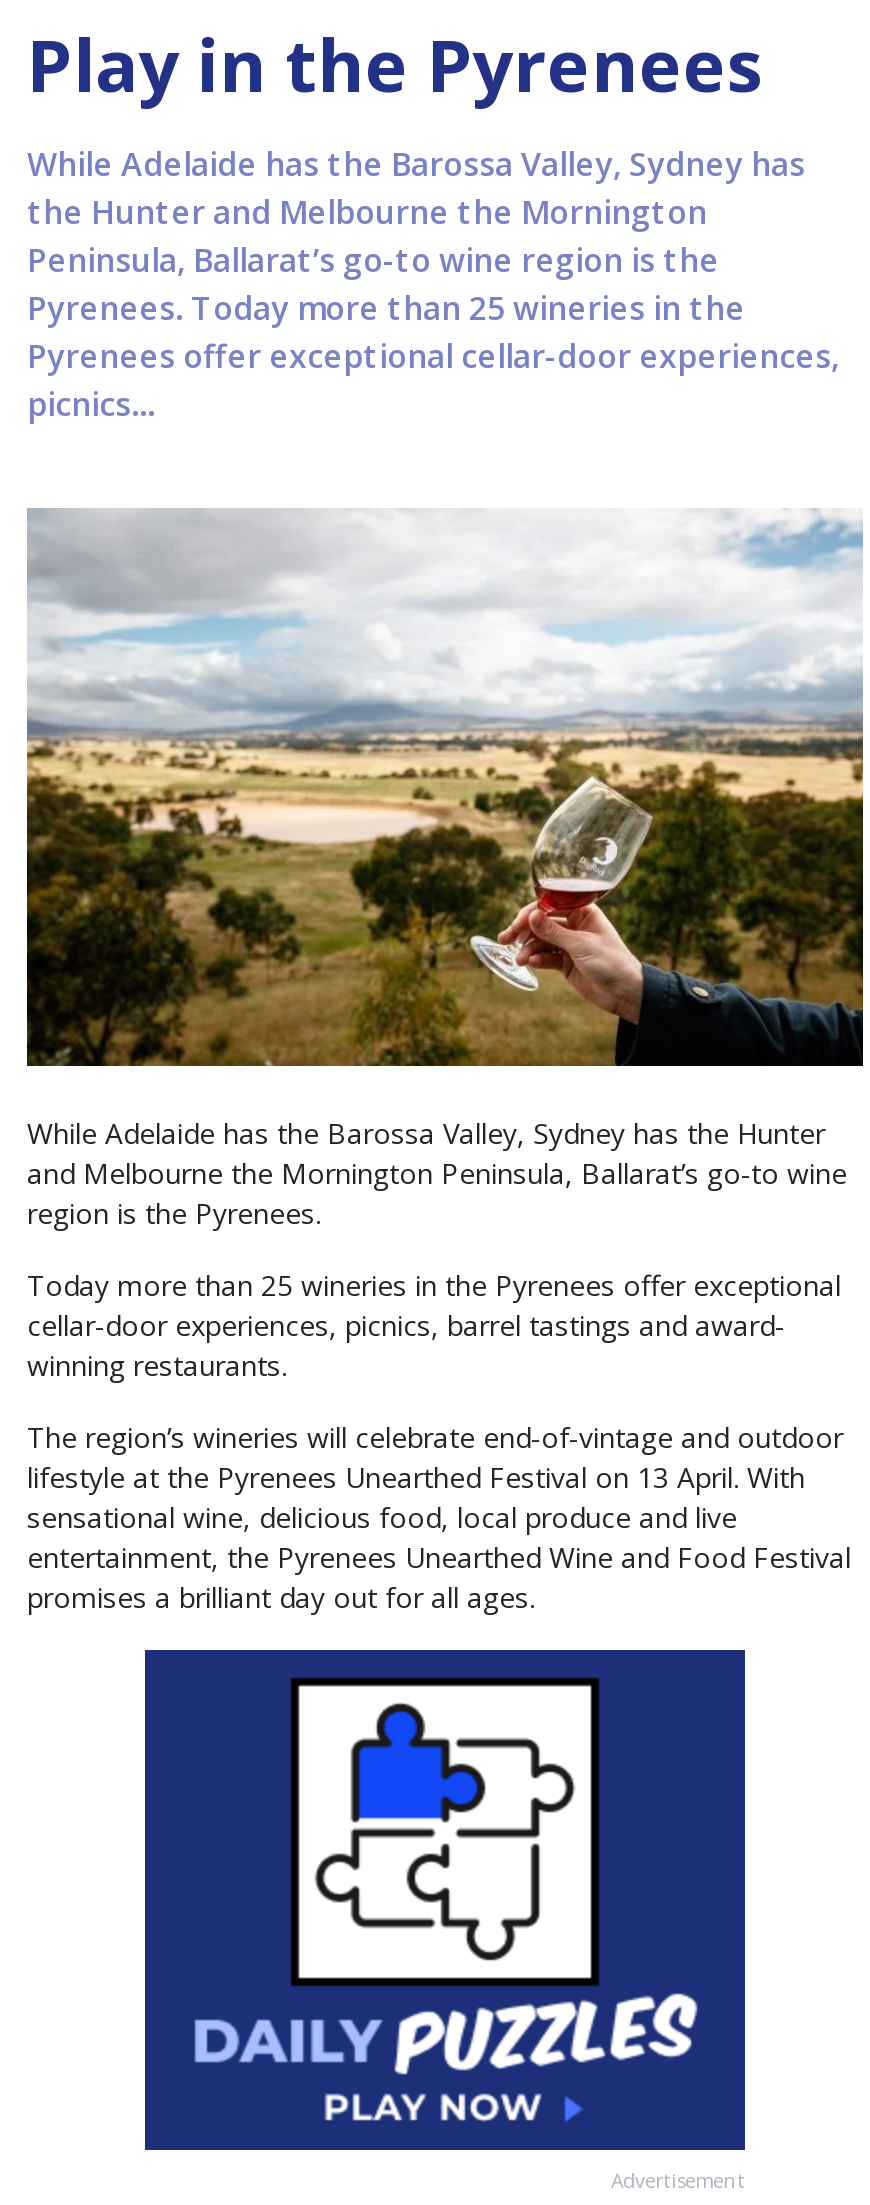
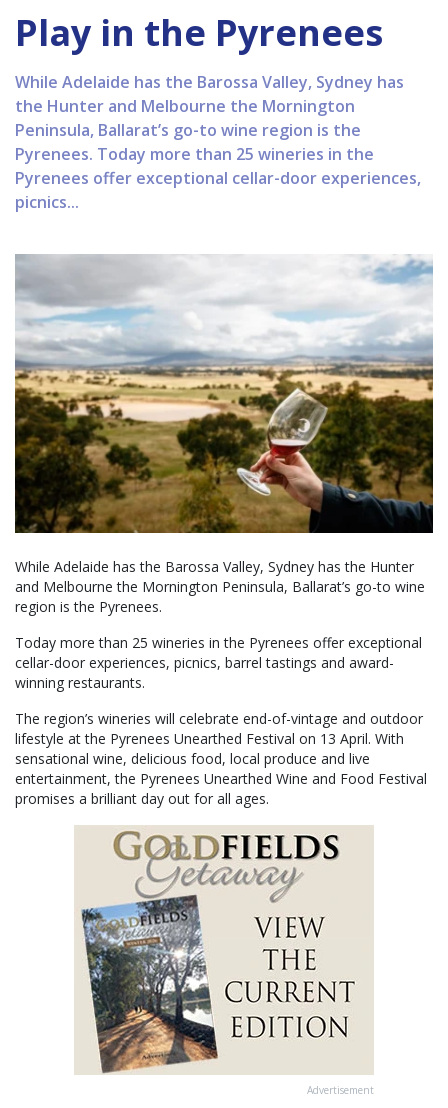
- [image]
+ [image]
